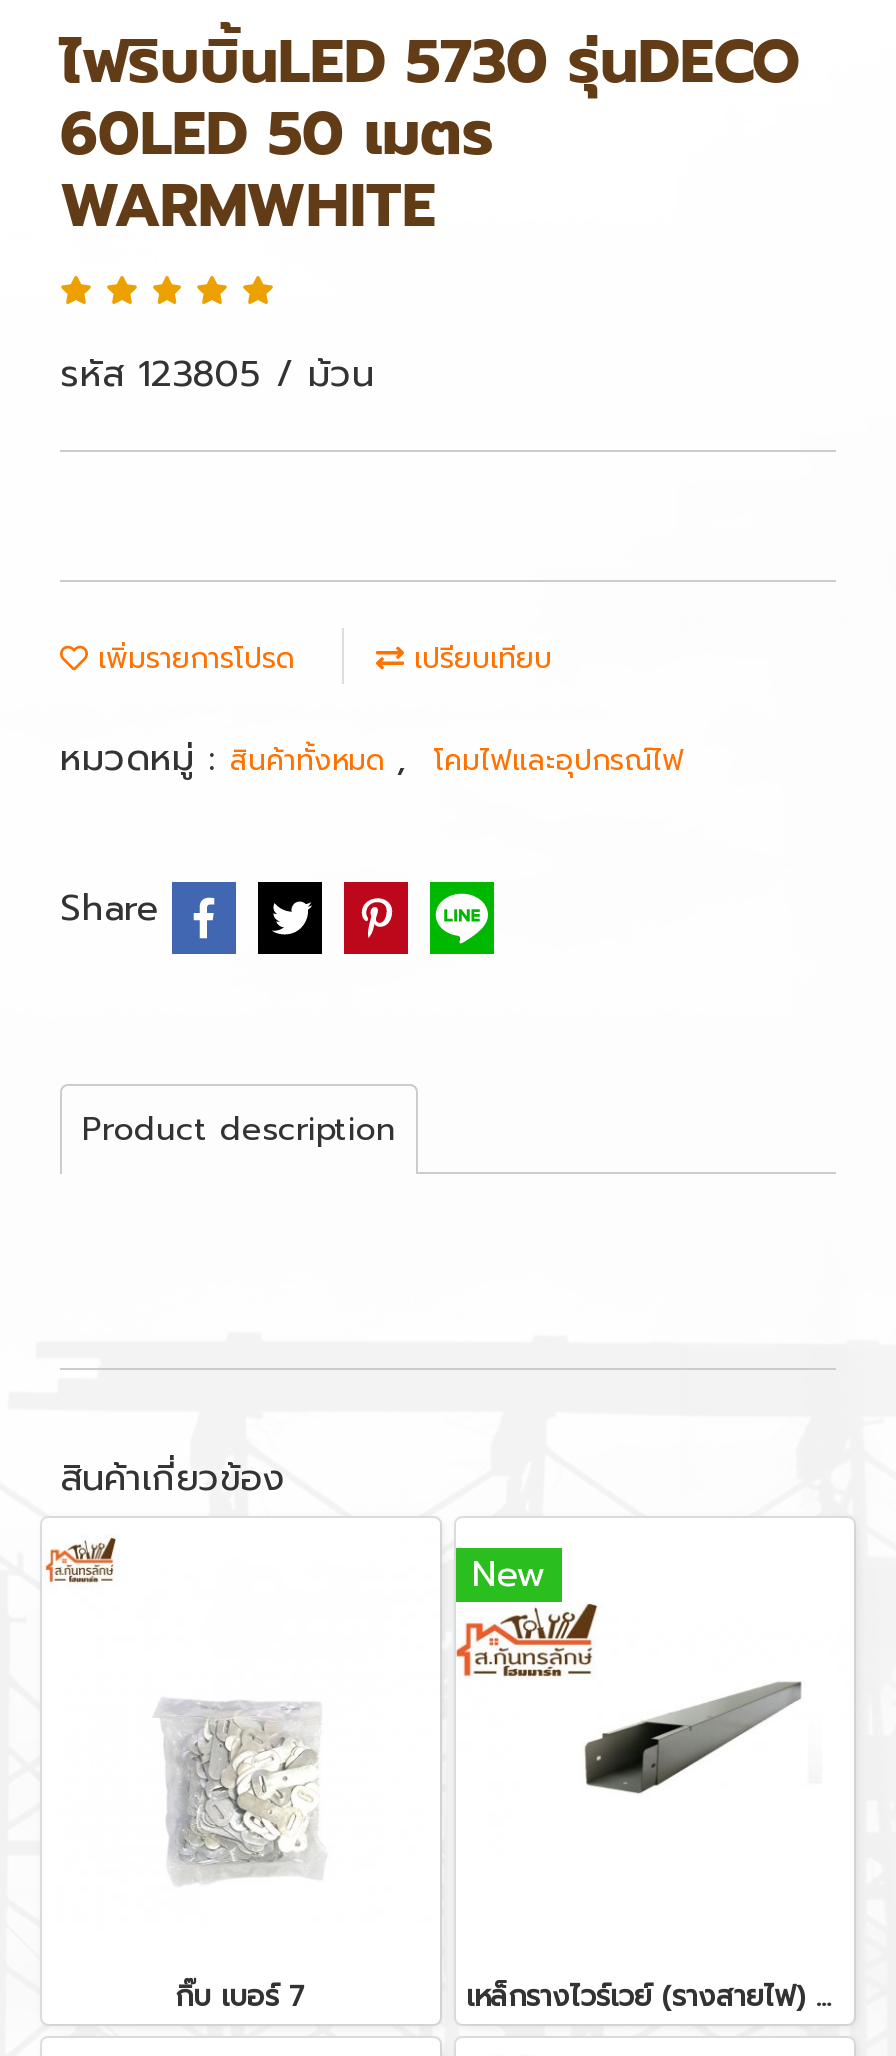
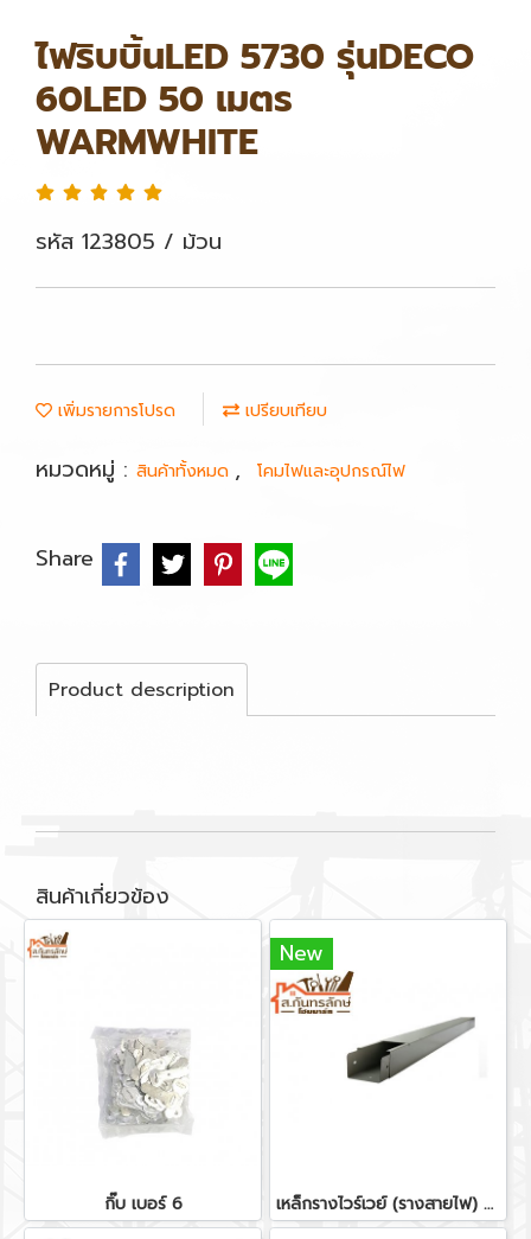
- กิ๊บ เบอร์ 7
+ กิ๊บ เบอร์ 6
